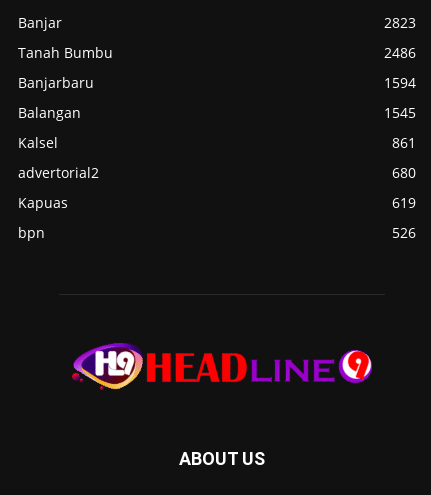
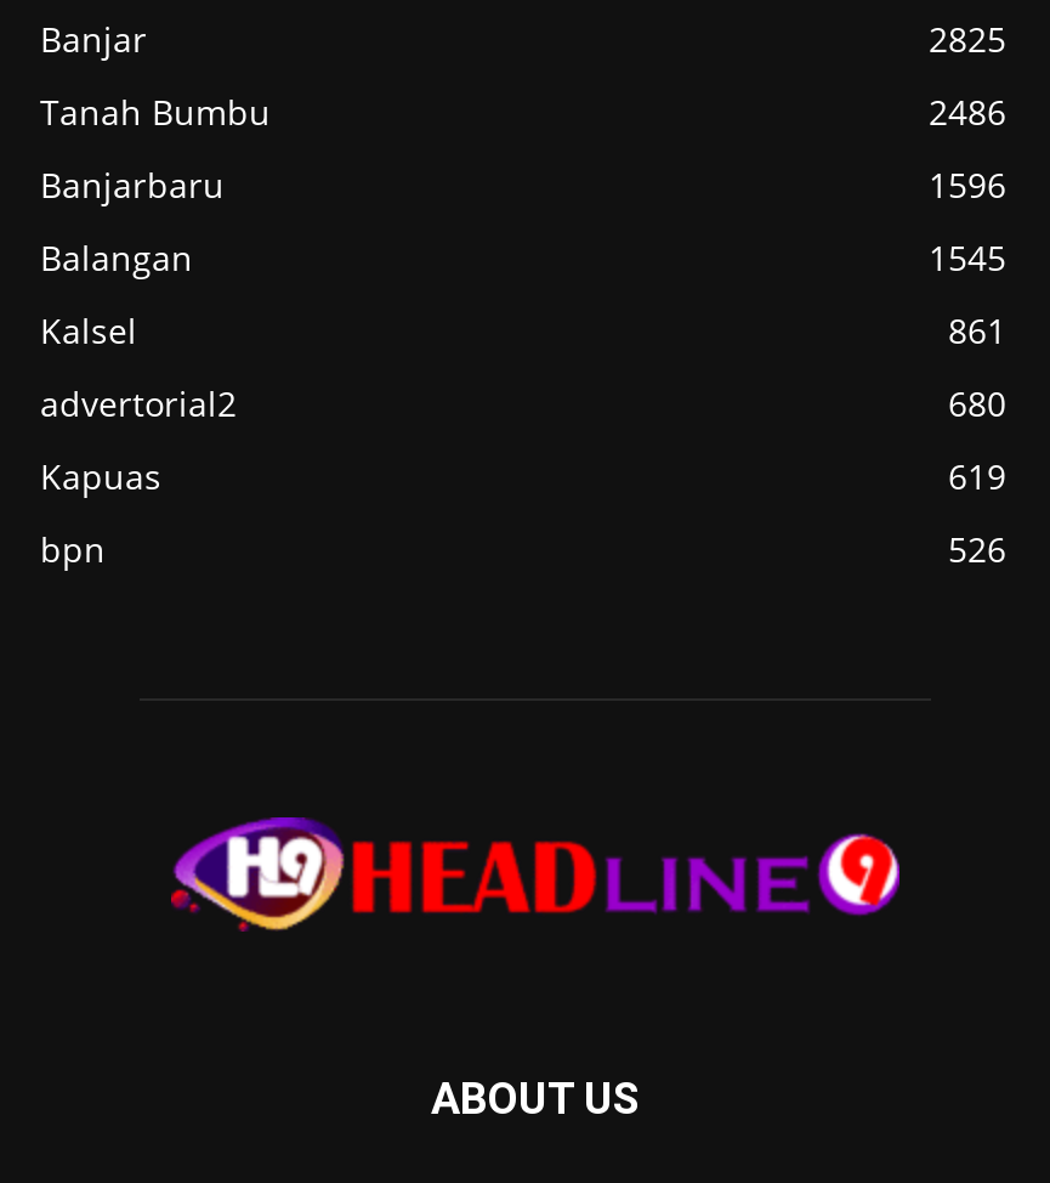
- 2823
+ 2825

- 1594
+ 1596
